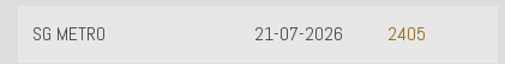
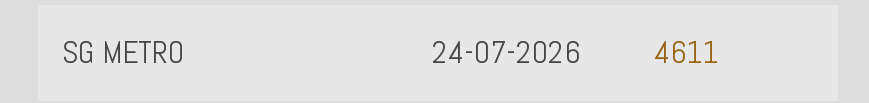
- 21-07-2026
+ 24-07-2026

- 2405
+ 4611
